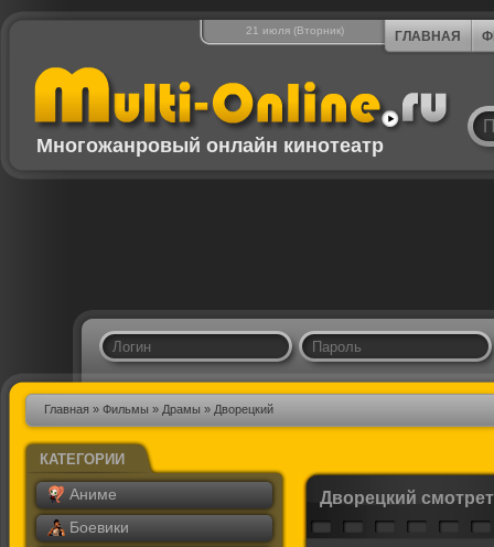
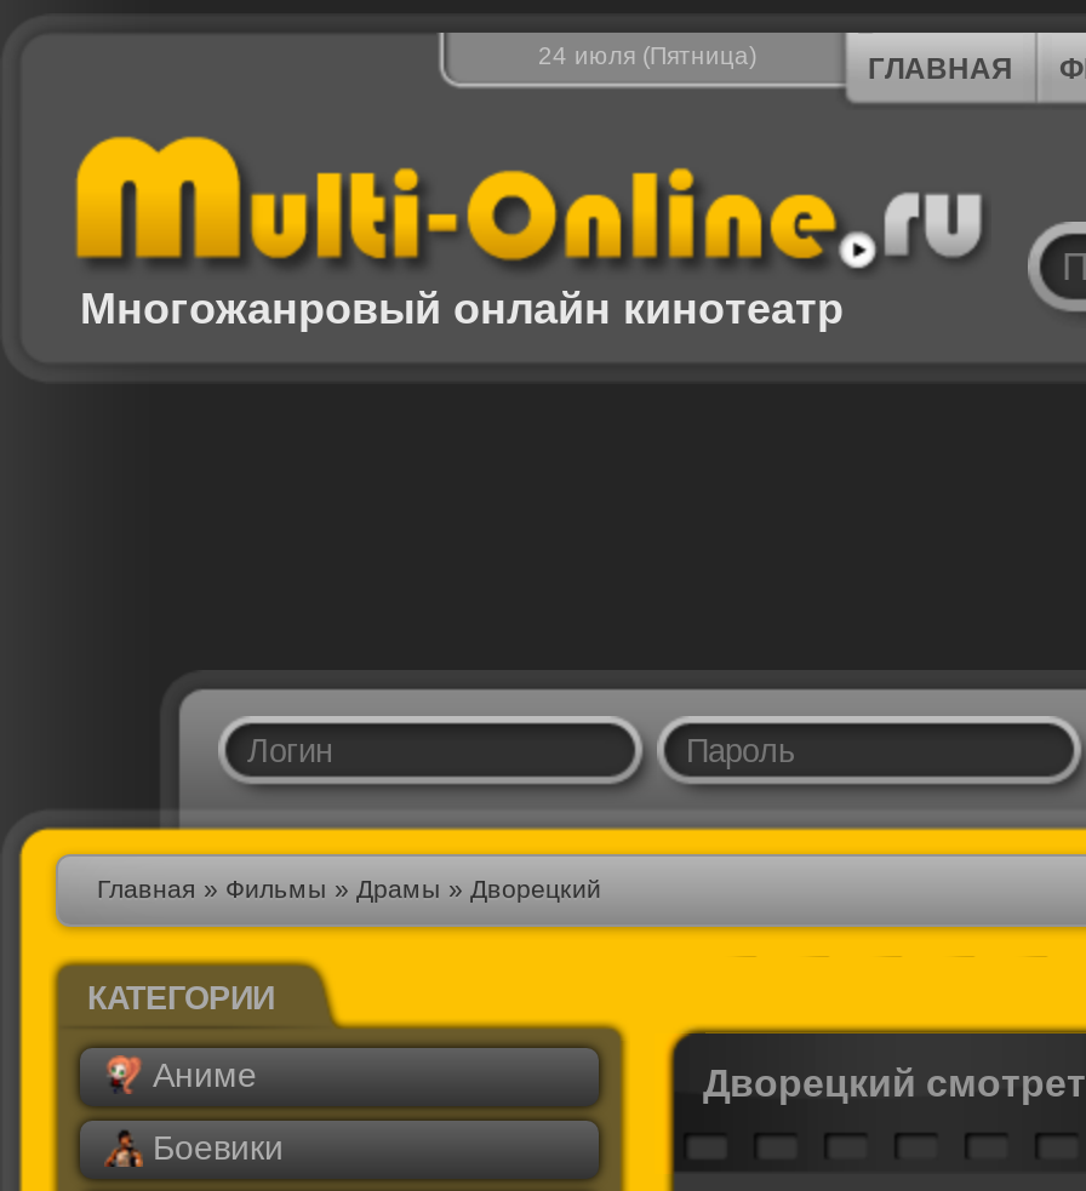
- 21 июля (Вторник)
+ 24 июля (Пятница)
